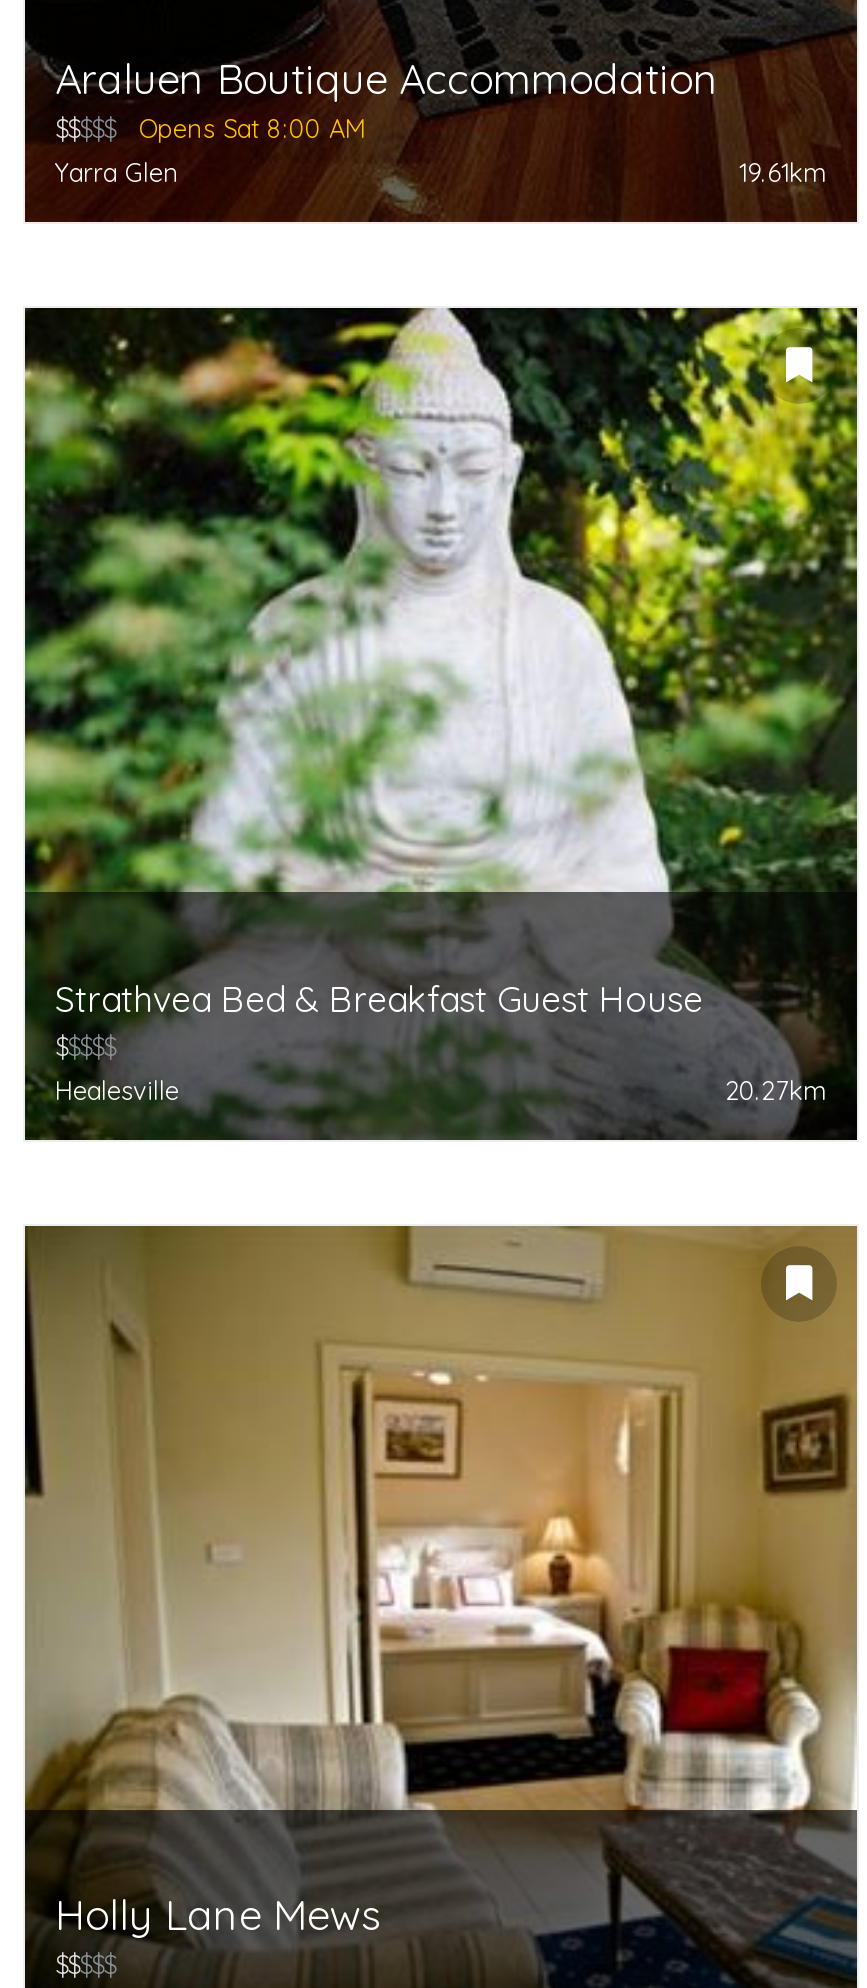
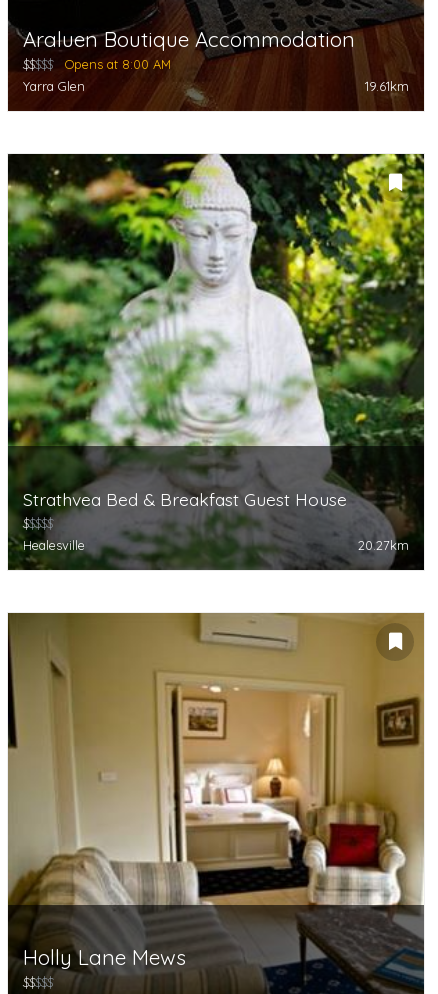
- Opens Sat 8:00 AM
+ Opens at 8:00 AM
